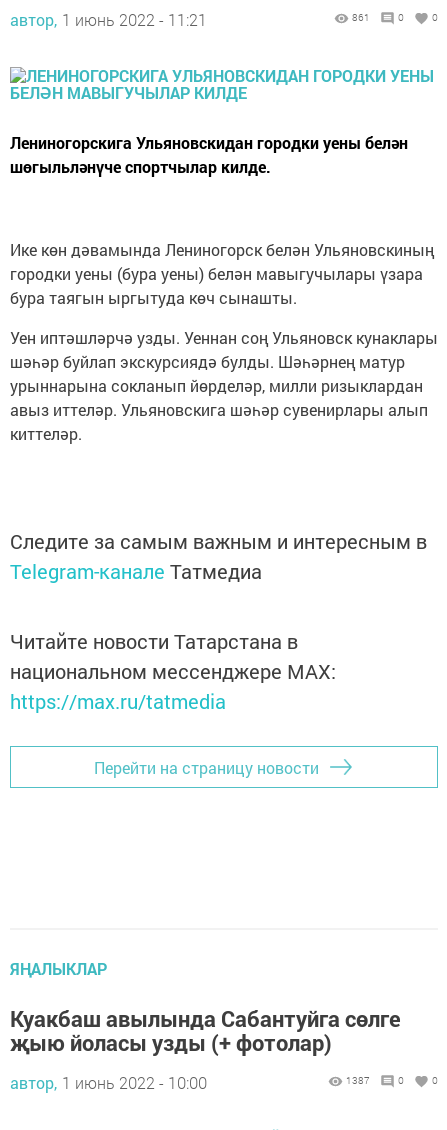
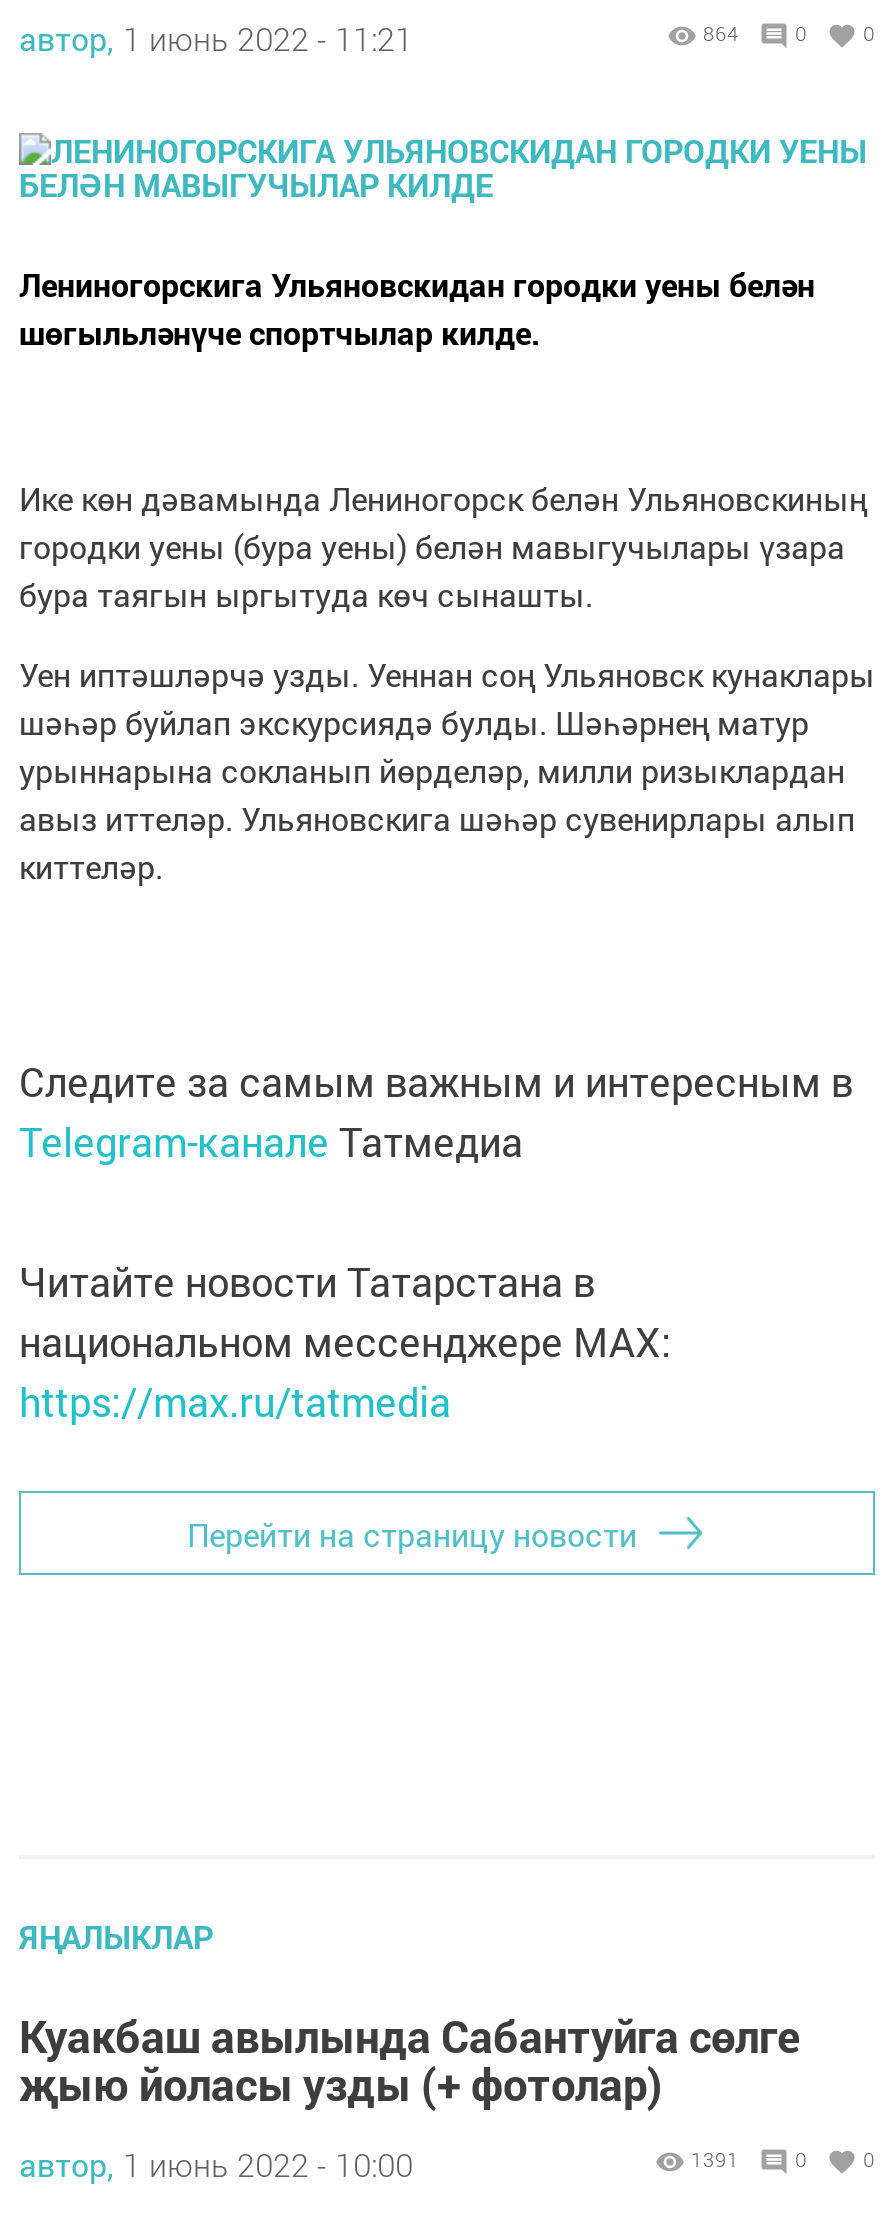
- 861
+ 864

- 1387
+ 1391
